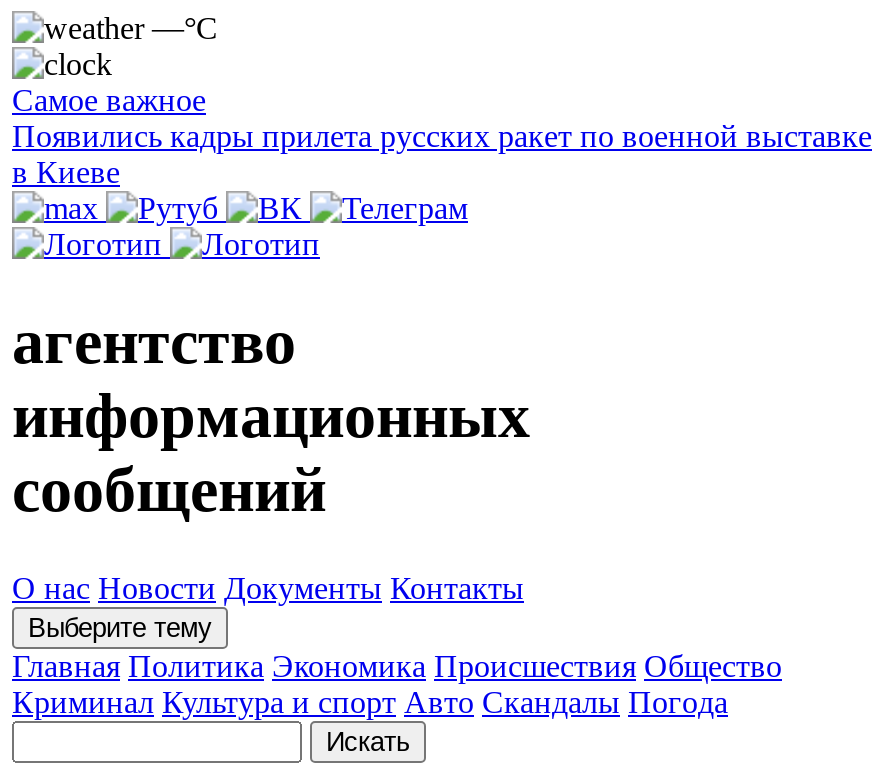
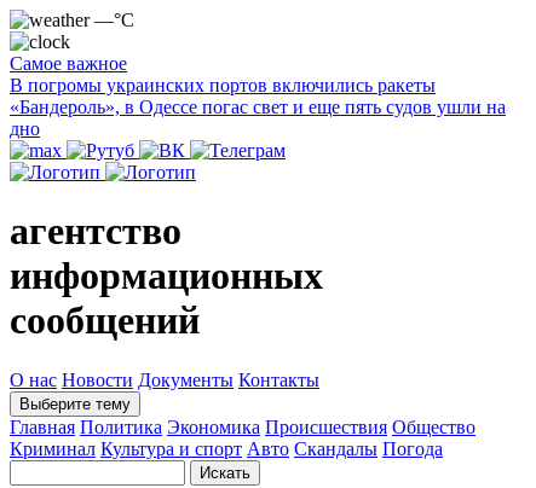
- Появились кадры прилета русских ракет по военной выставке
- в Киеве
+ В погромы украинских портов включились ракеты
+ «Бандероль», в Одессе погас свет и еще пять судов ушли на
+ дно
